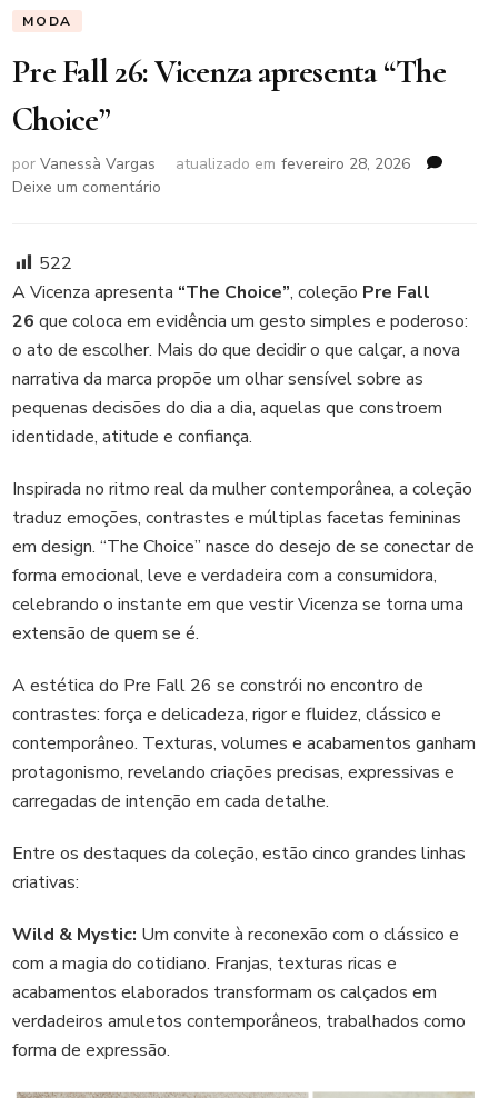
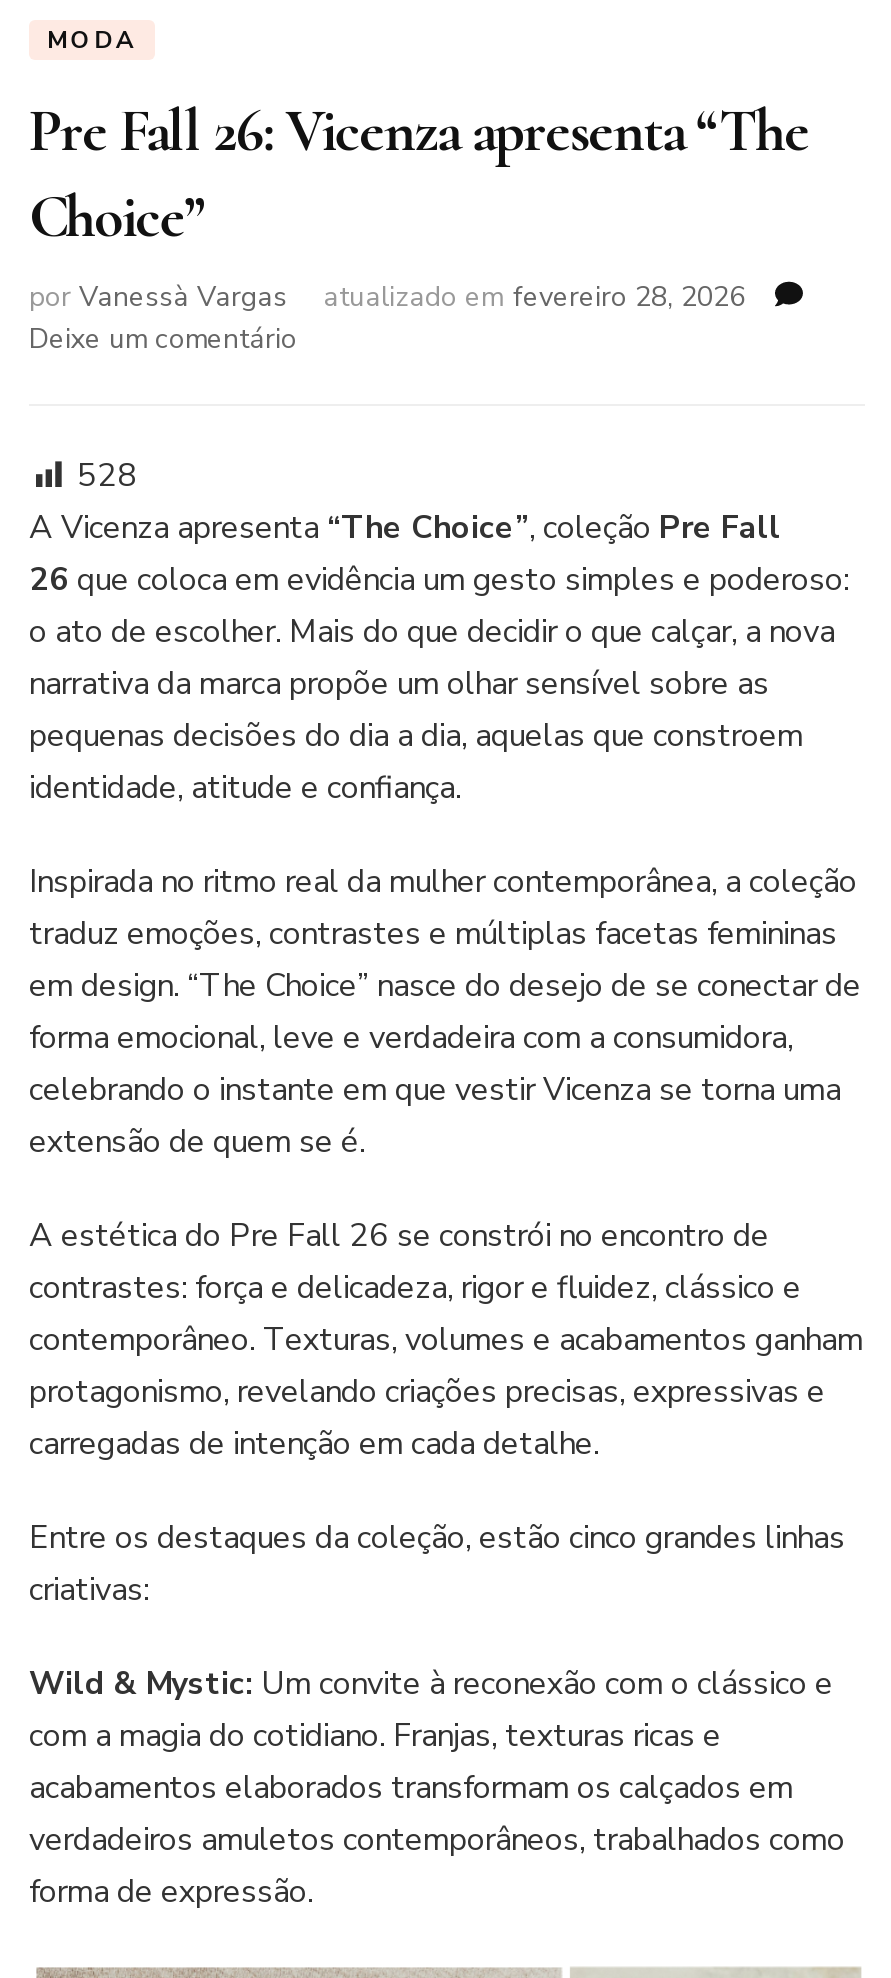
- 522
+ 528
